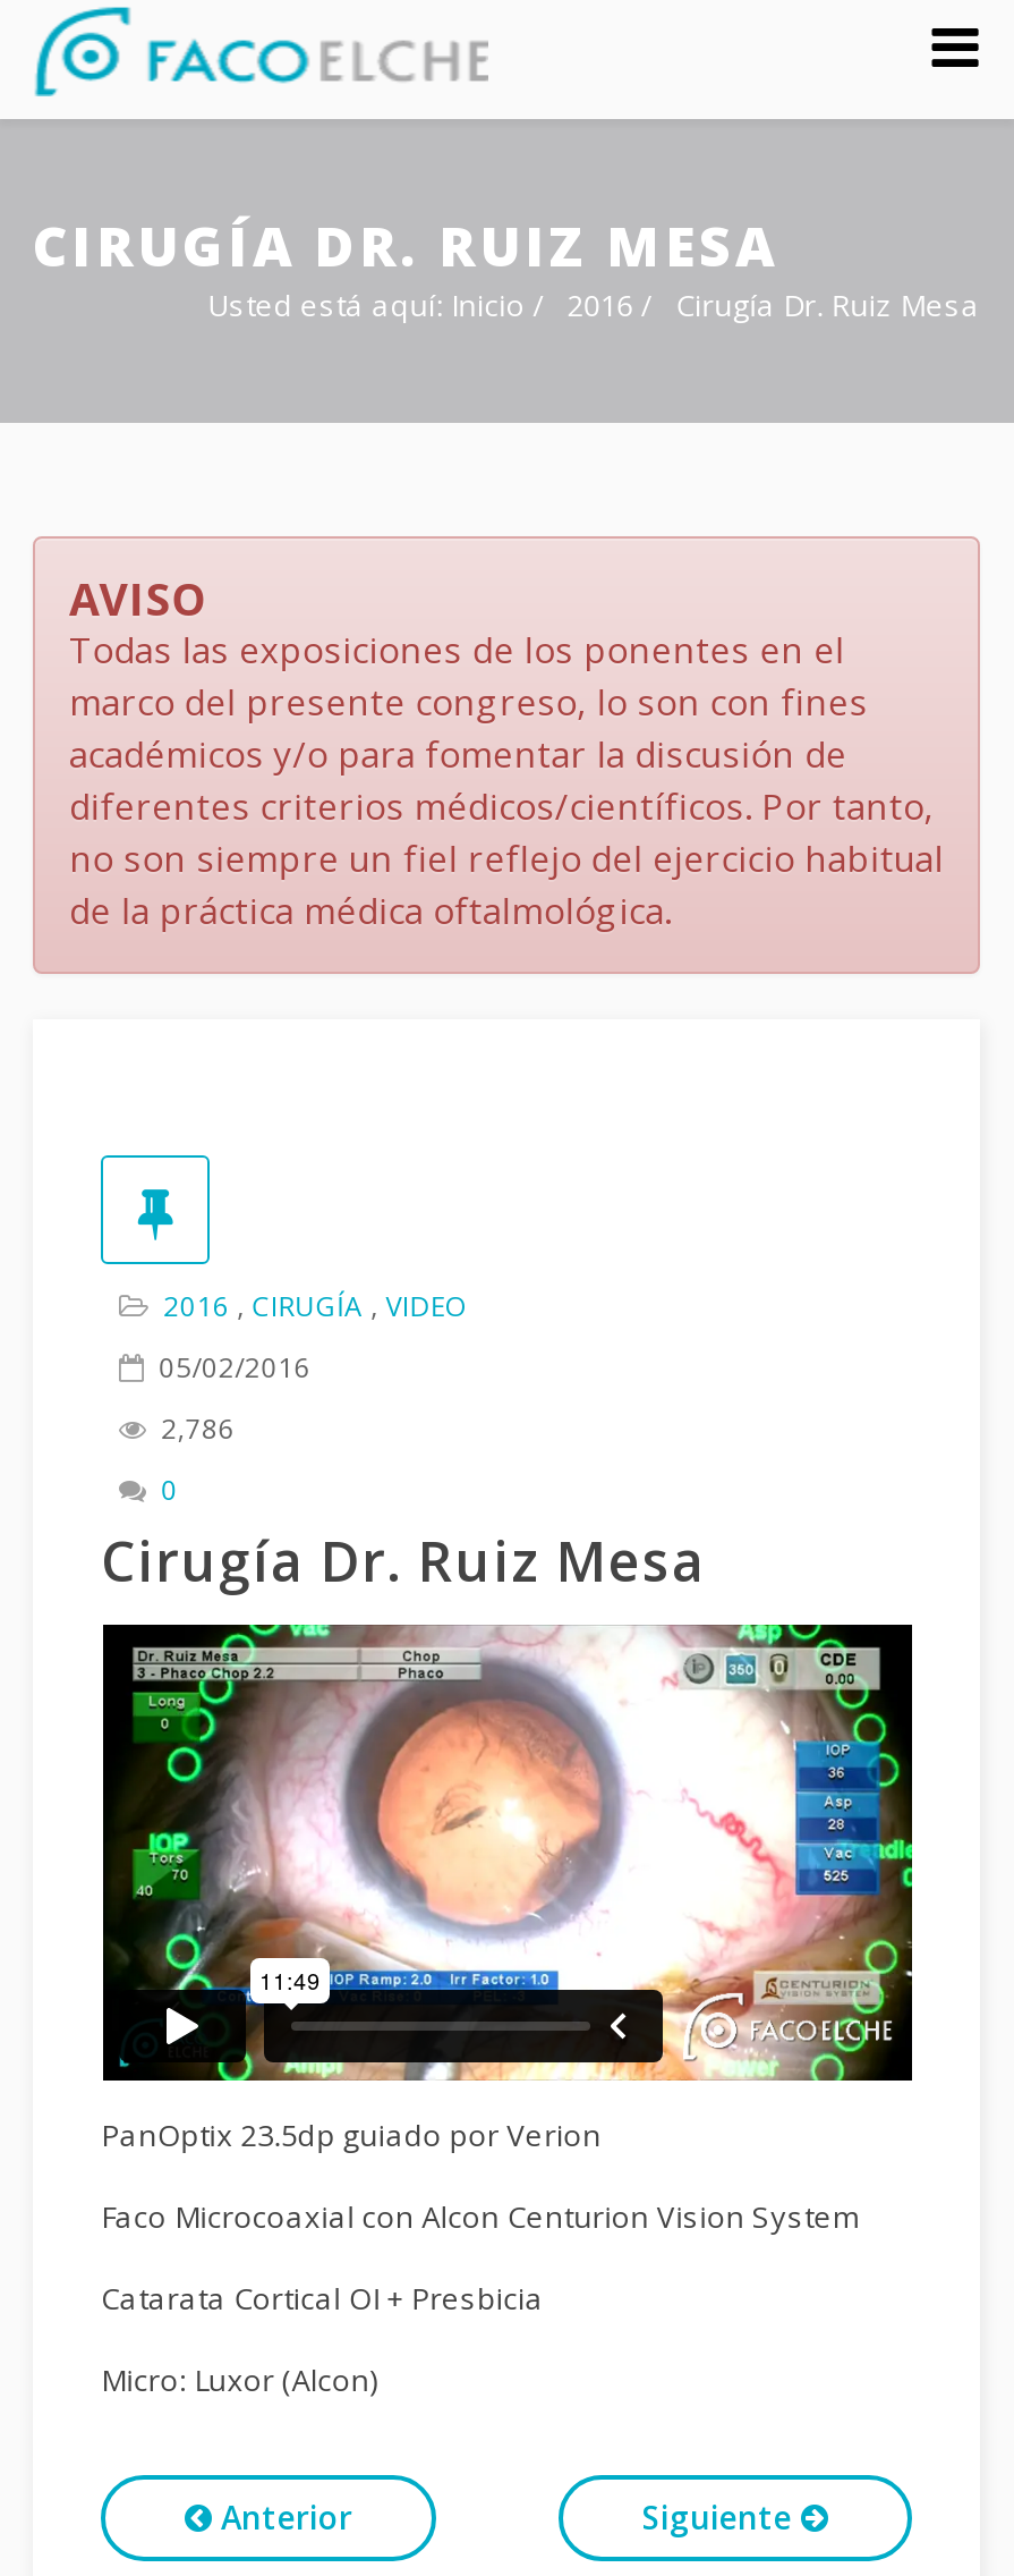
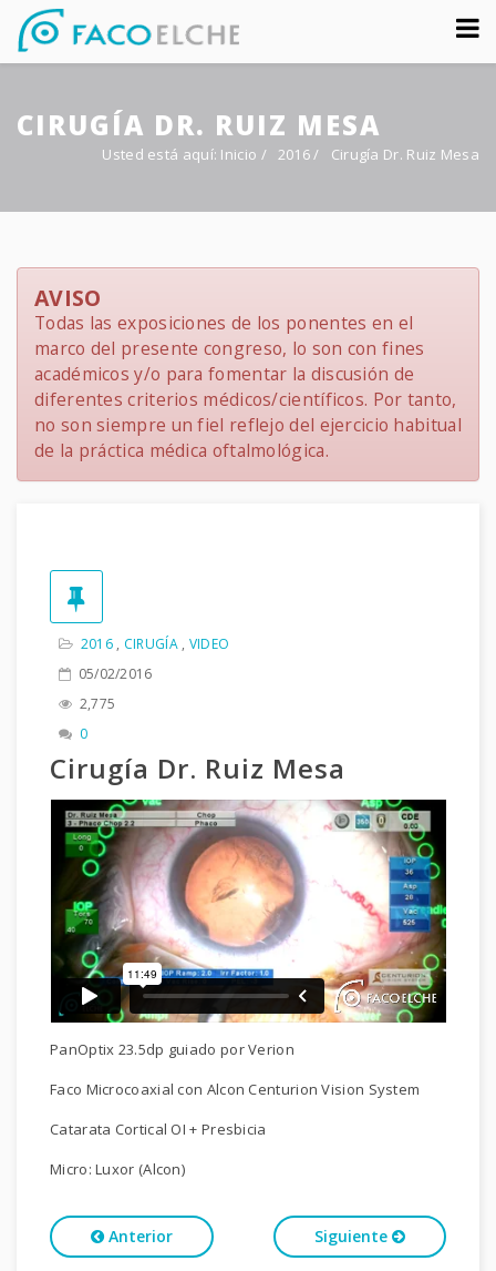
- 2,786
+ 2,775
